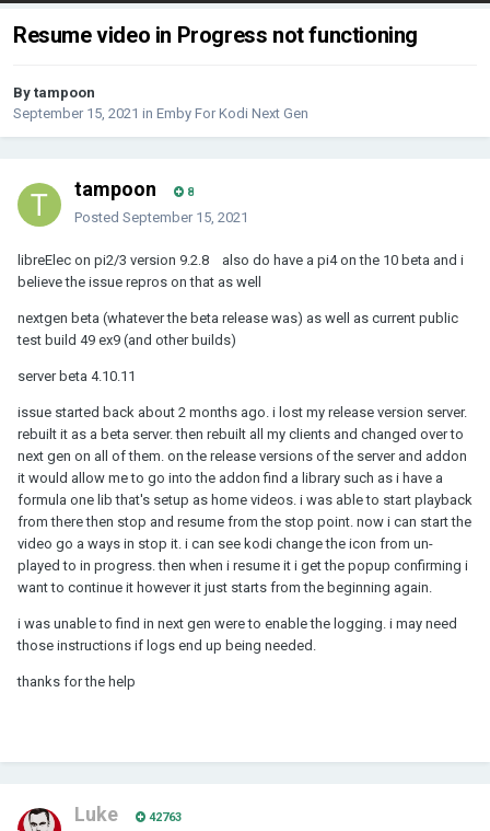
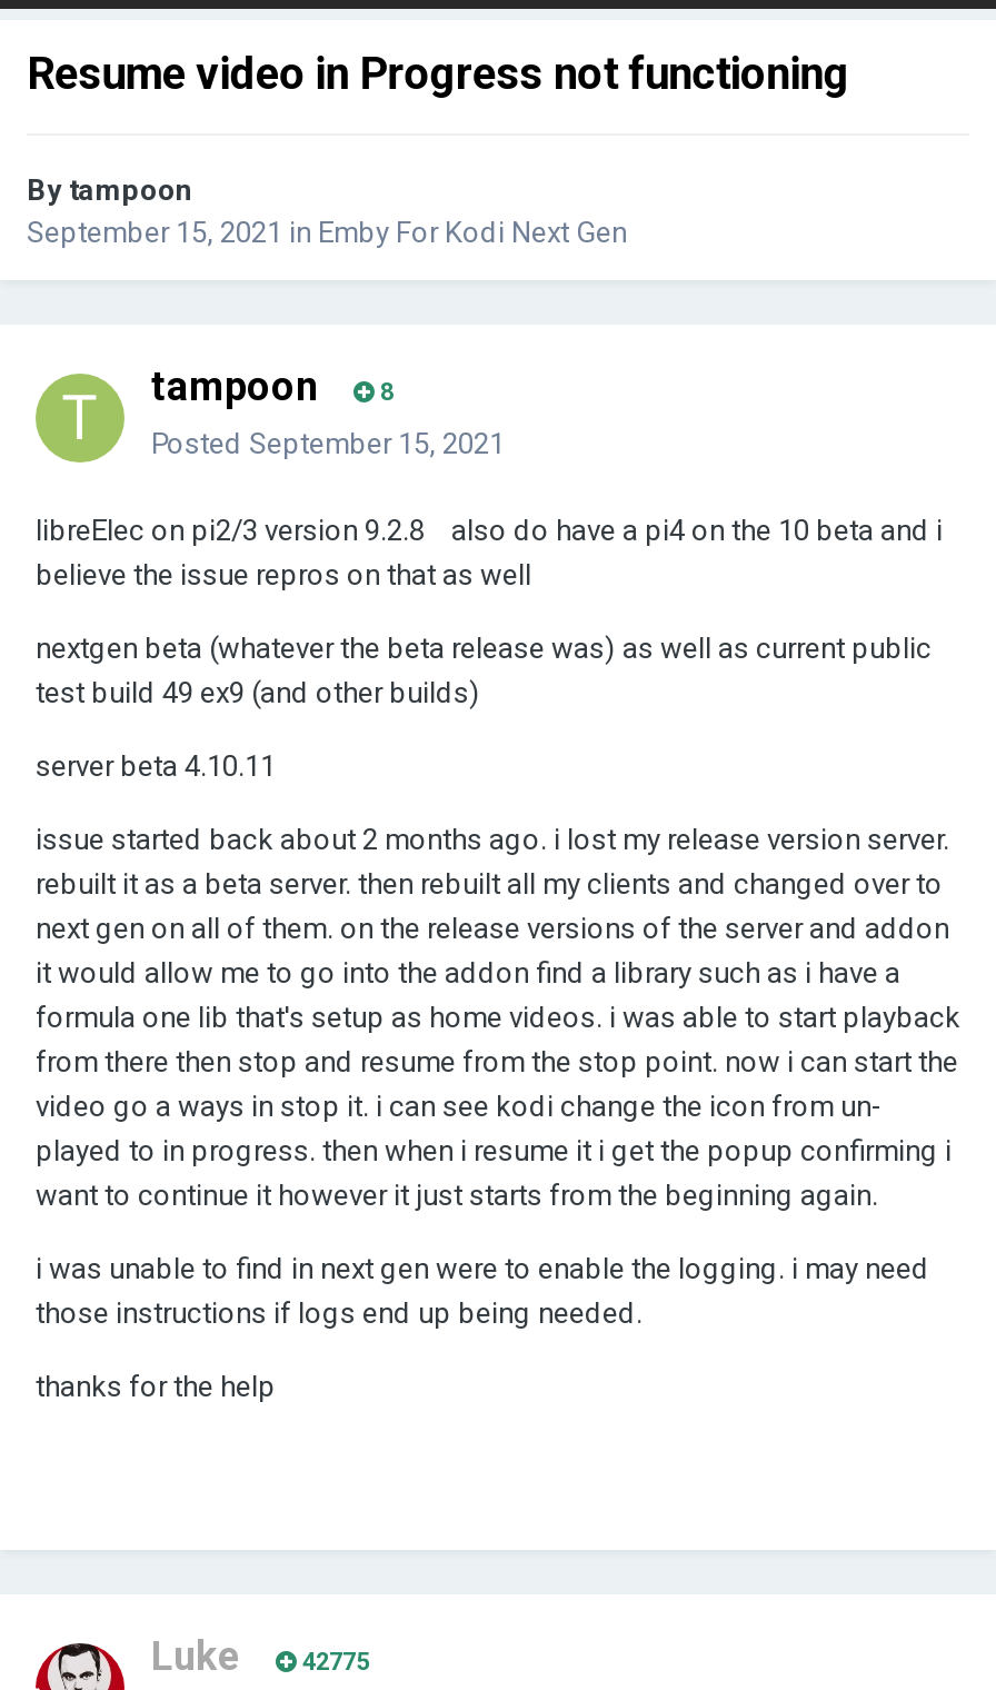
- Luke 42763
+ Luke 42775
